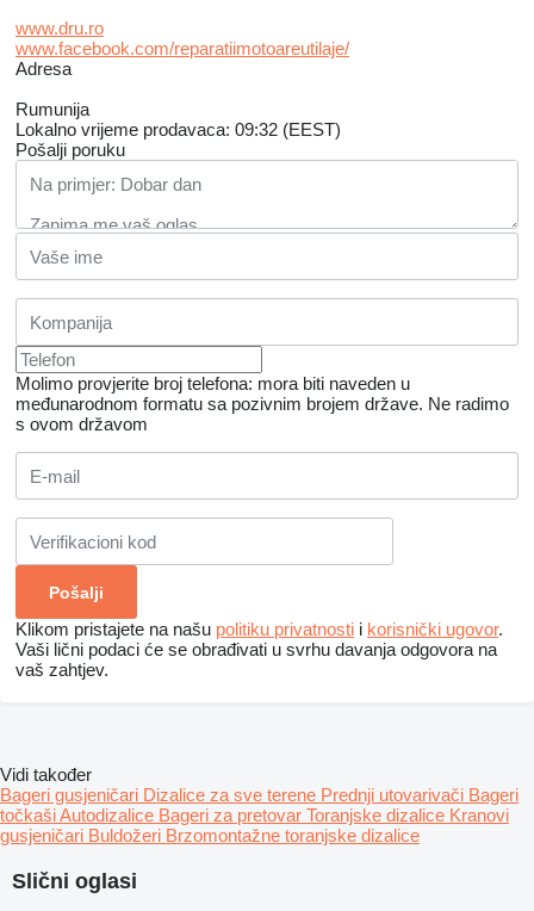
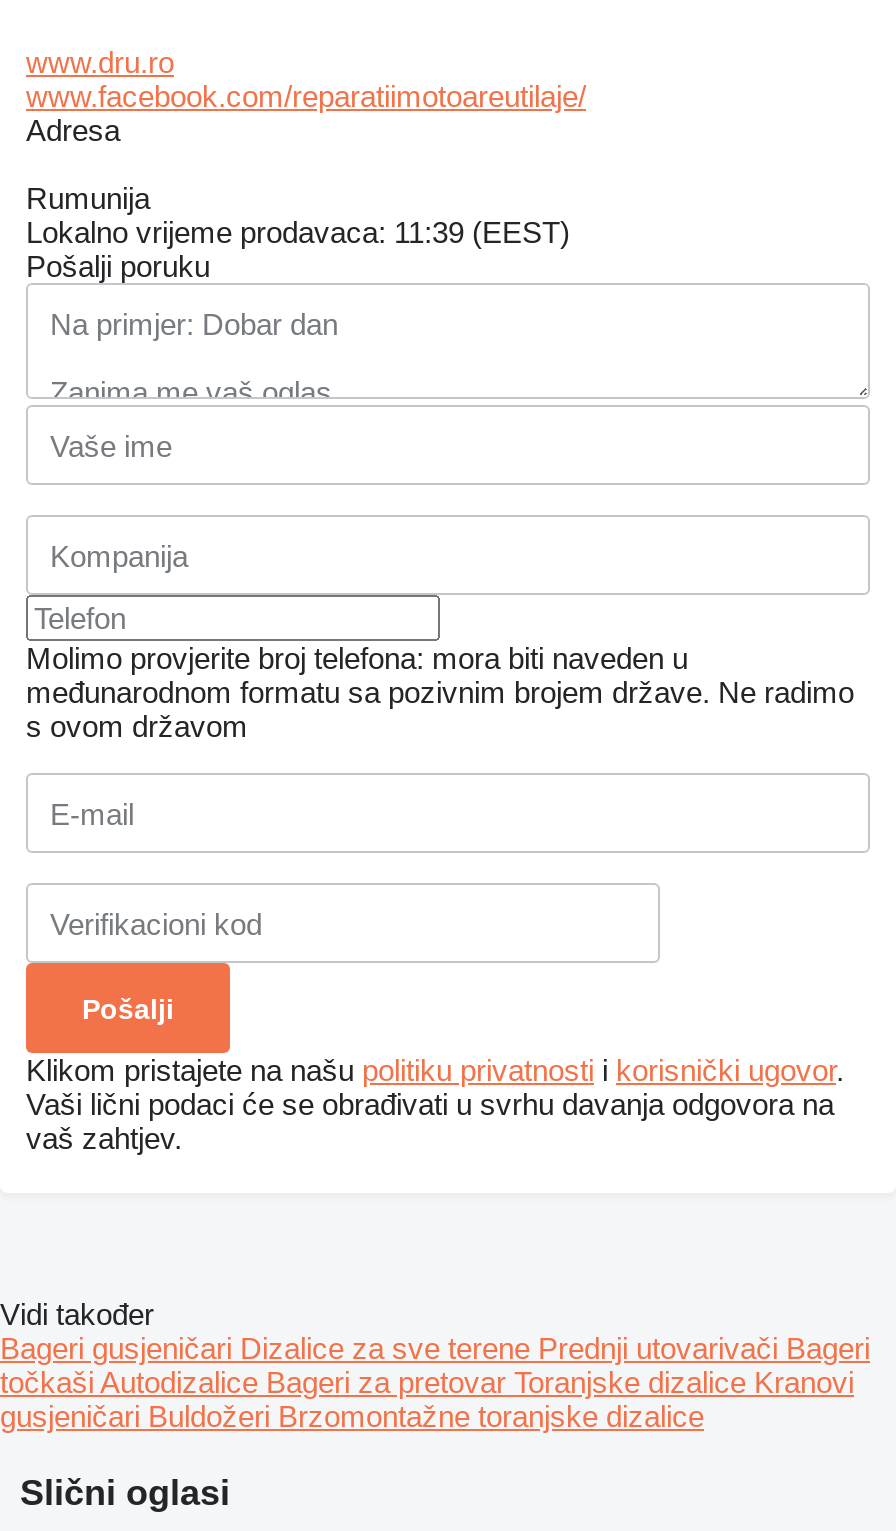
- Lokalno vrijeme prodavaca: 09:32 (EEST)
+ Lokalno vrijeme prodavaca: 11:39 (EEST)
